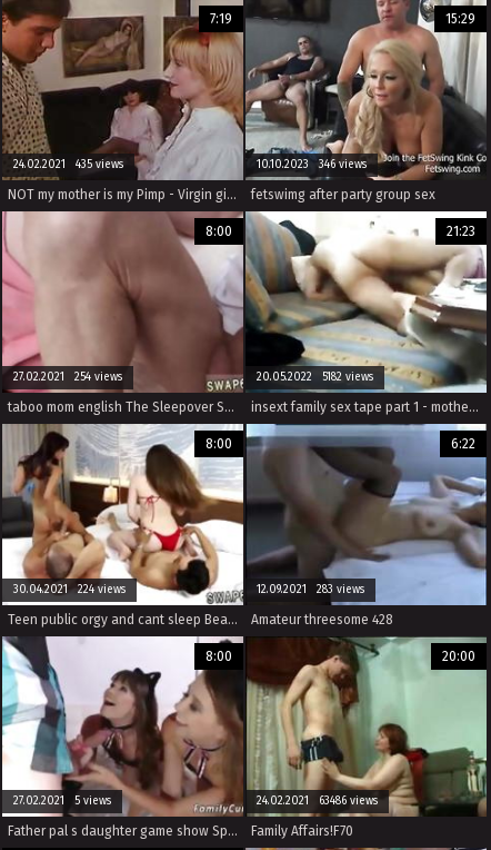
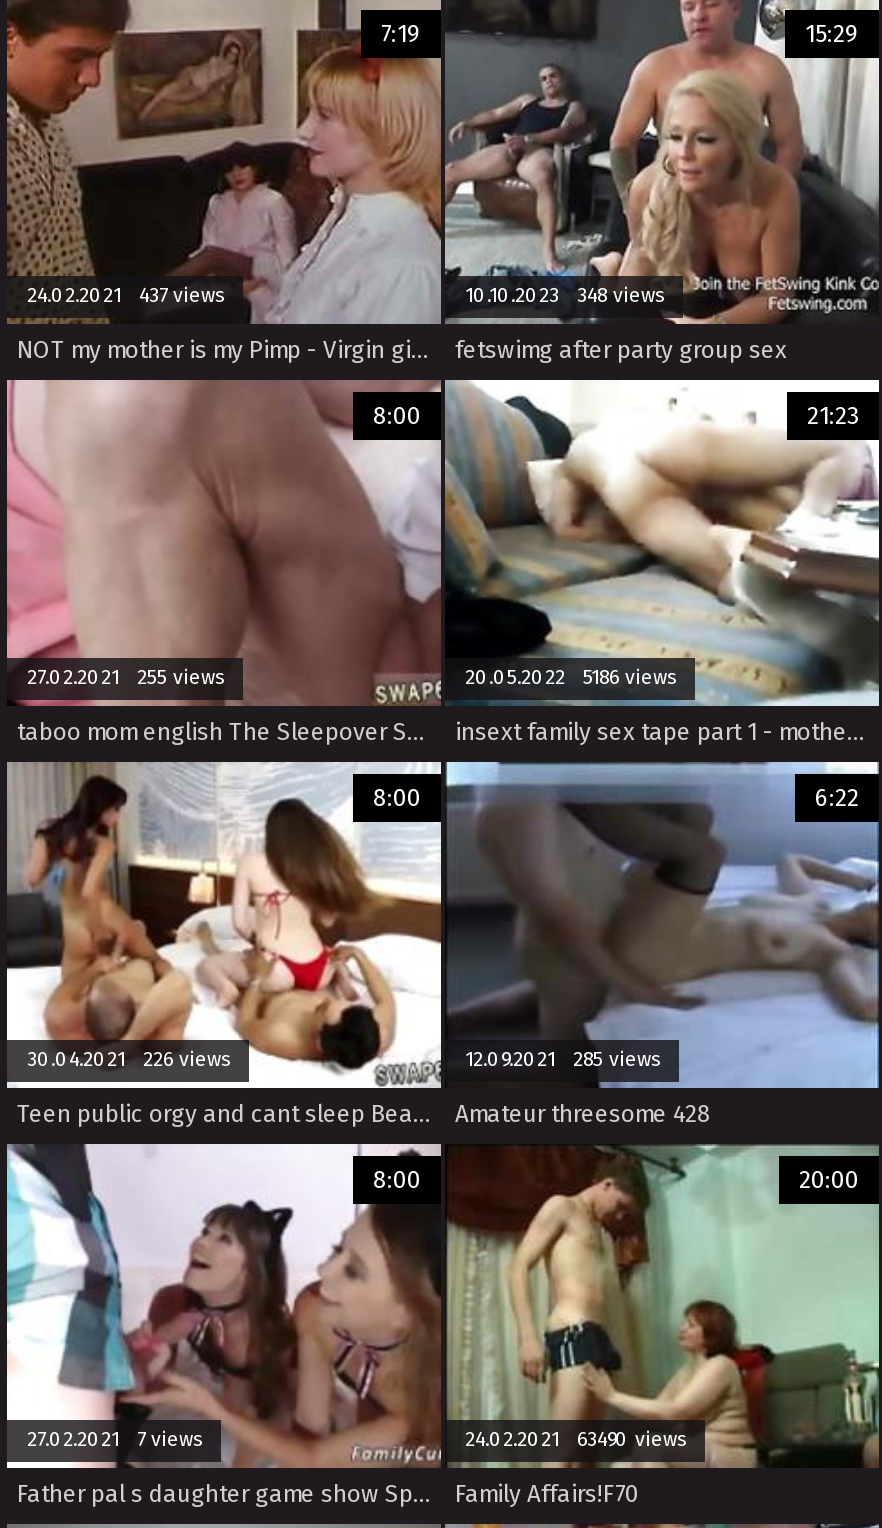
- 24.02.2021 435 views
+ 24.02.2021 437 views

- 10.10.2023 346 views
+ 10.10.2023 348 views

- 27.02.2021 254 views
+ 27.02.2021 255 views

- 20.05.2022 5182 views
+ 20.05.2022 5186 views

- 30.04.2021 224 views
+ 30.04.2021 226 views

- 12.09.2021 283 views
+ 12.09.2021 285 views

- 27.02.2021 5 views
+ 27.02.2021 7 views

- 24.02.2021 63486 views
+ 24.02.2021 63490 views
